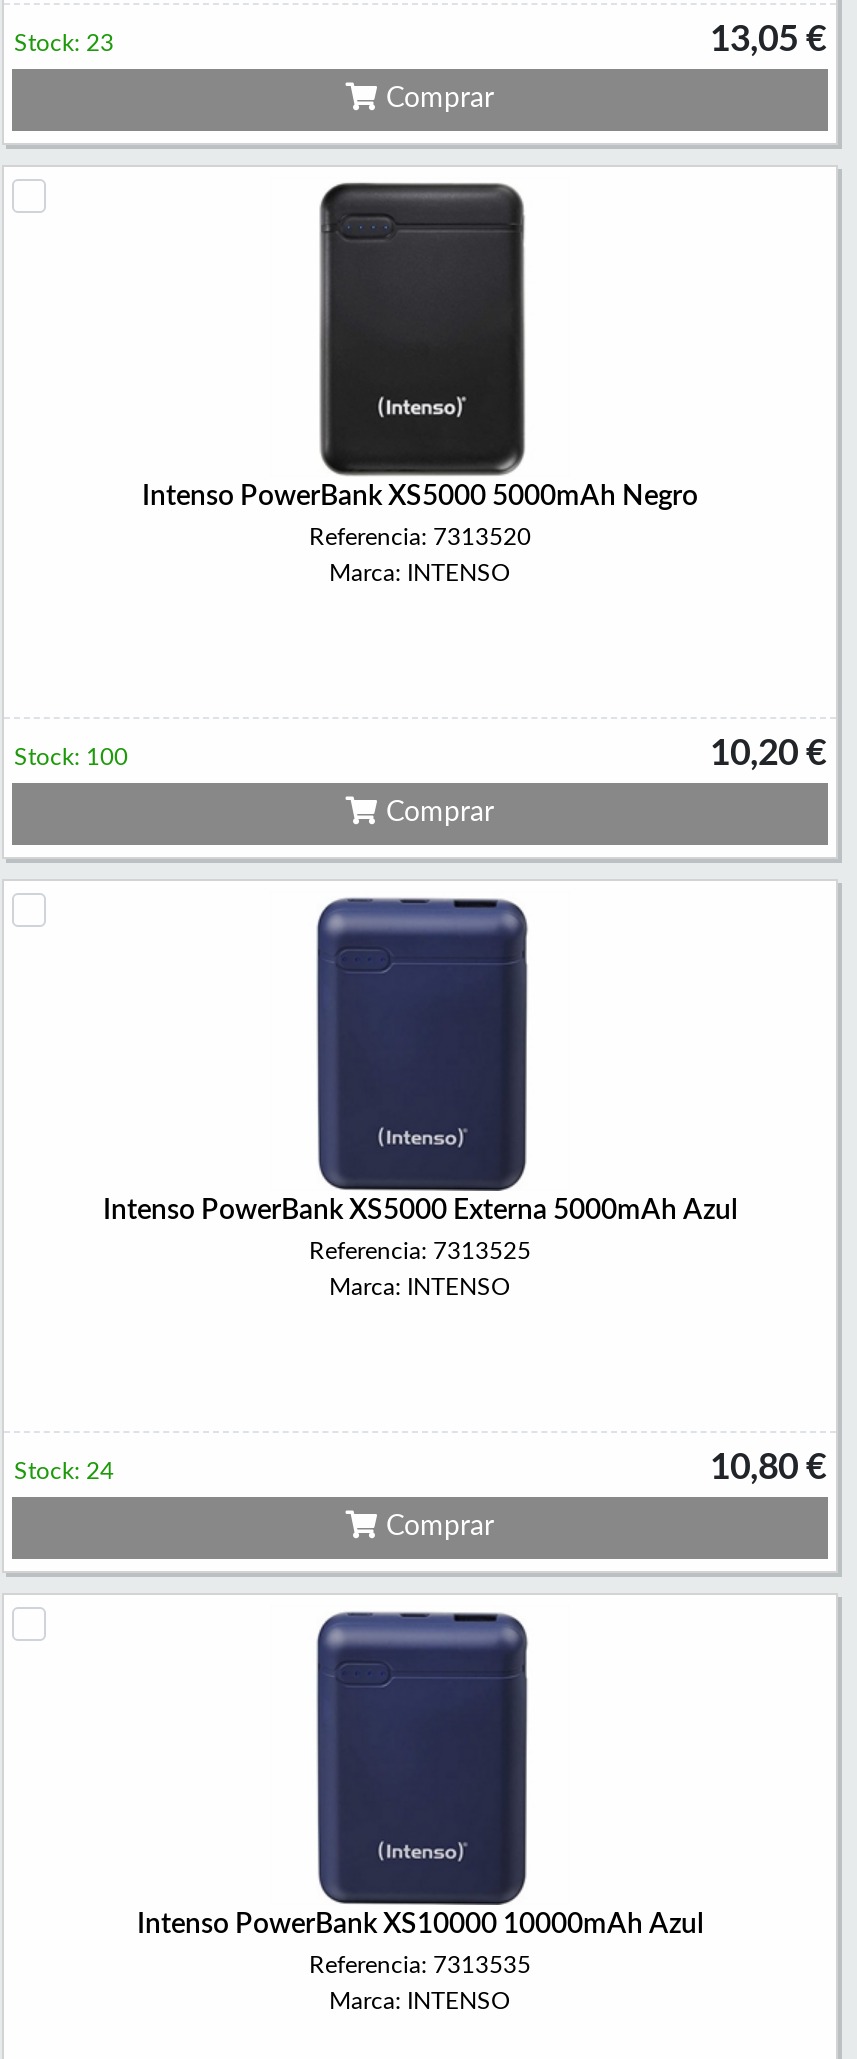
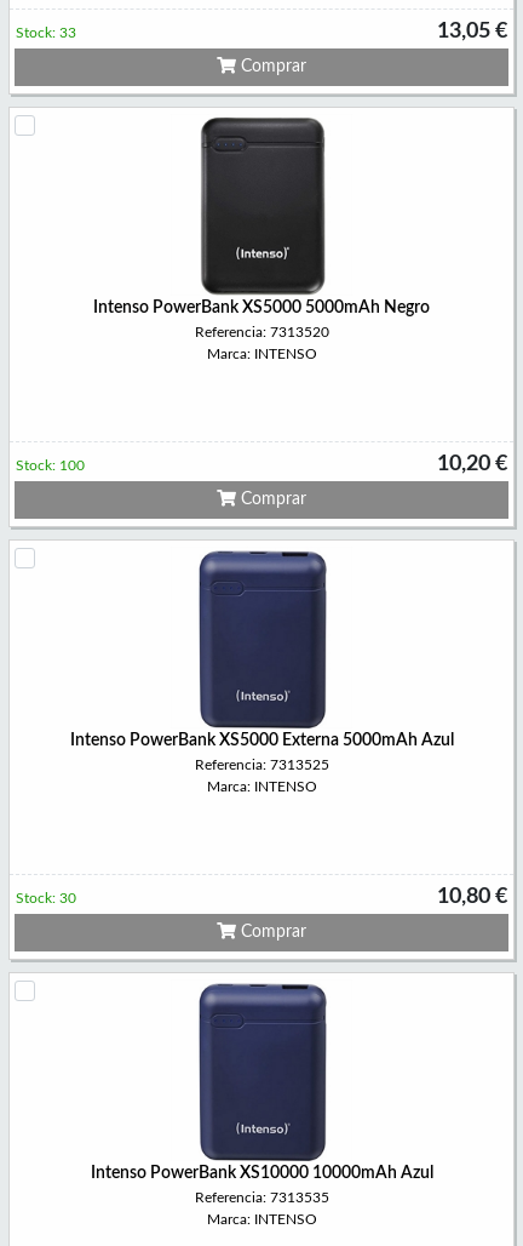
- Stock: 23
+ Stock: 33

- Stock: 24
+ Stock: 30
